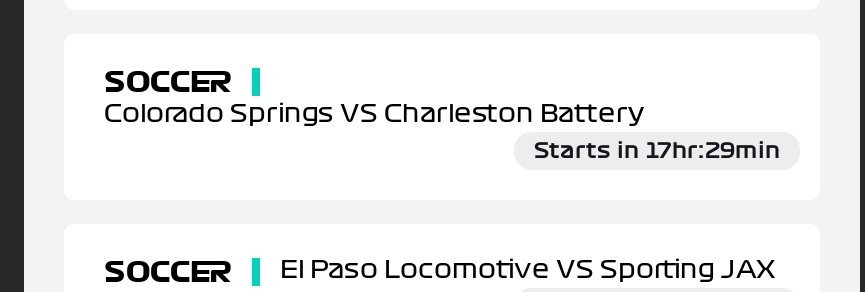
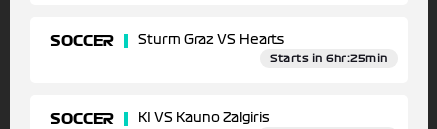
- Colorado Springs VS Charleston Battery
+ Sturm Graz VS Hearts

- Starts in 17hr:29min
+ Starts in 6hr:25min

- El Paso Locomotive VS Sporting JAX
+ KI VS Kauno Zalgiris
